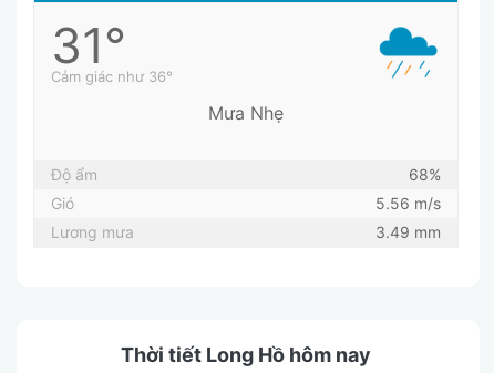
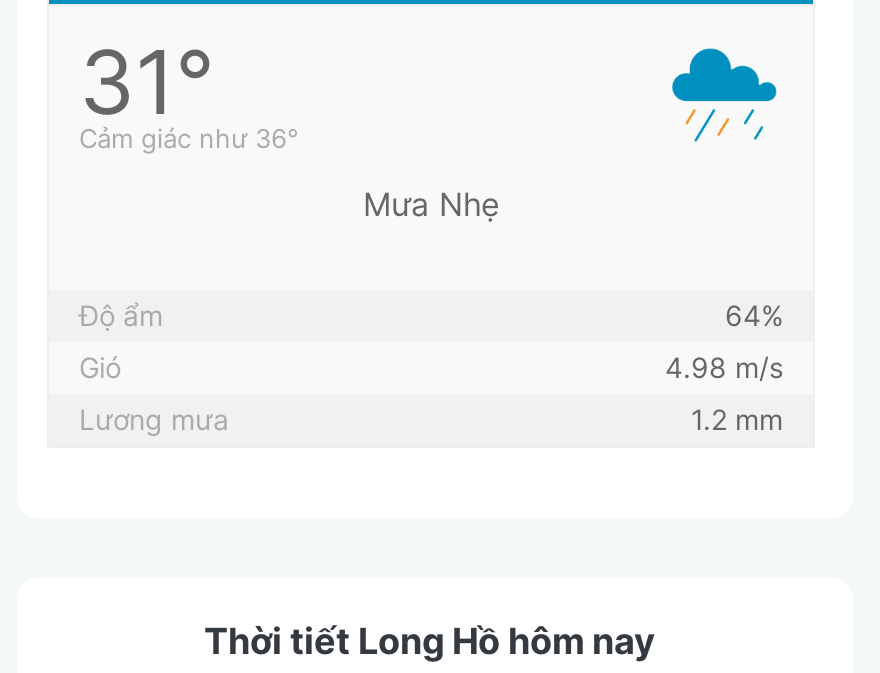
- 68%
+ 64%

- 5.56 m/s
+ 4.98 m/s

- 3.49 mm
+ 1.2 mm
